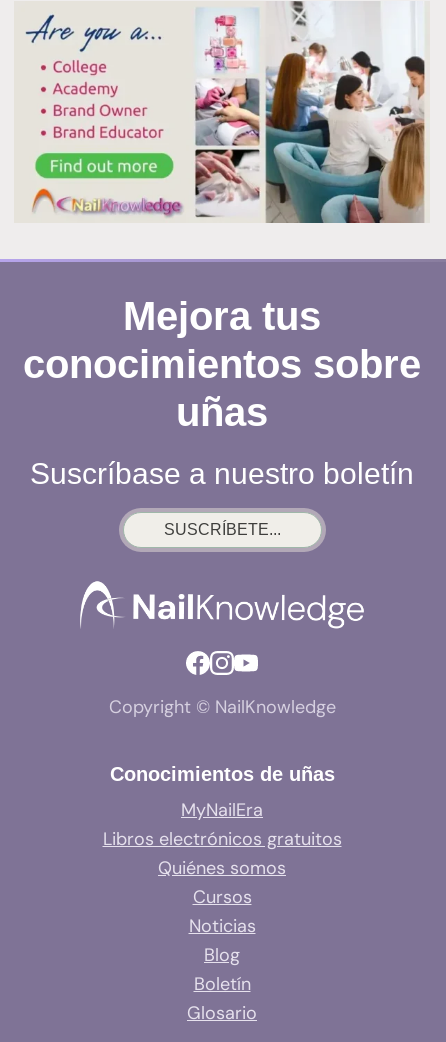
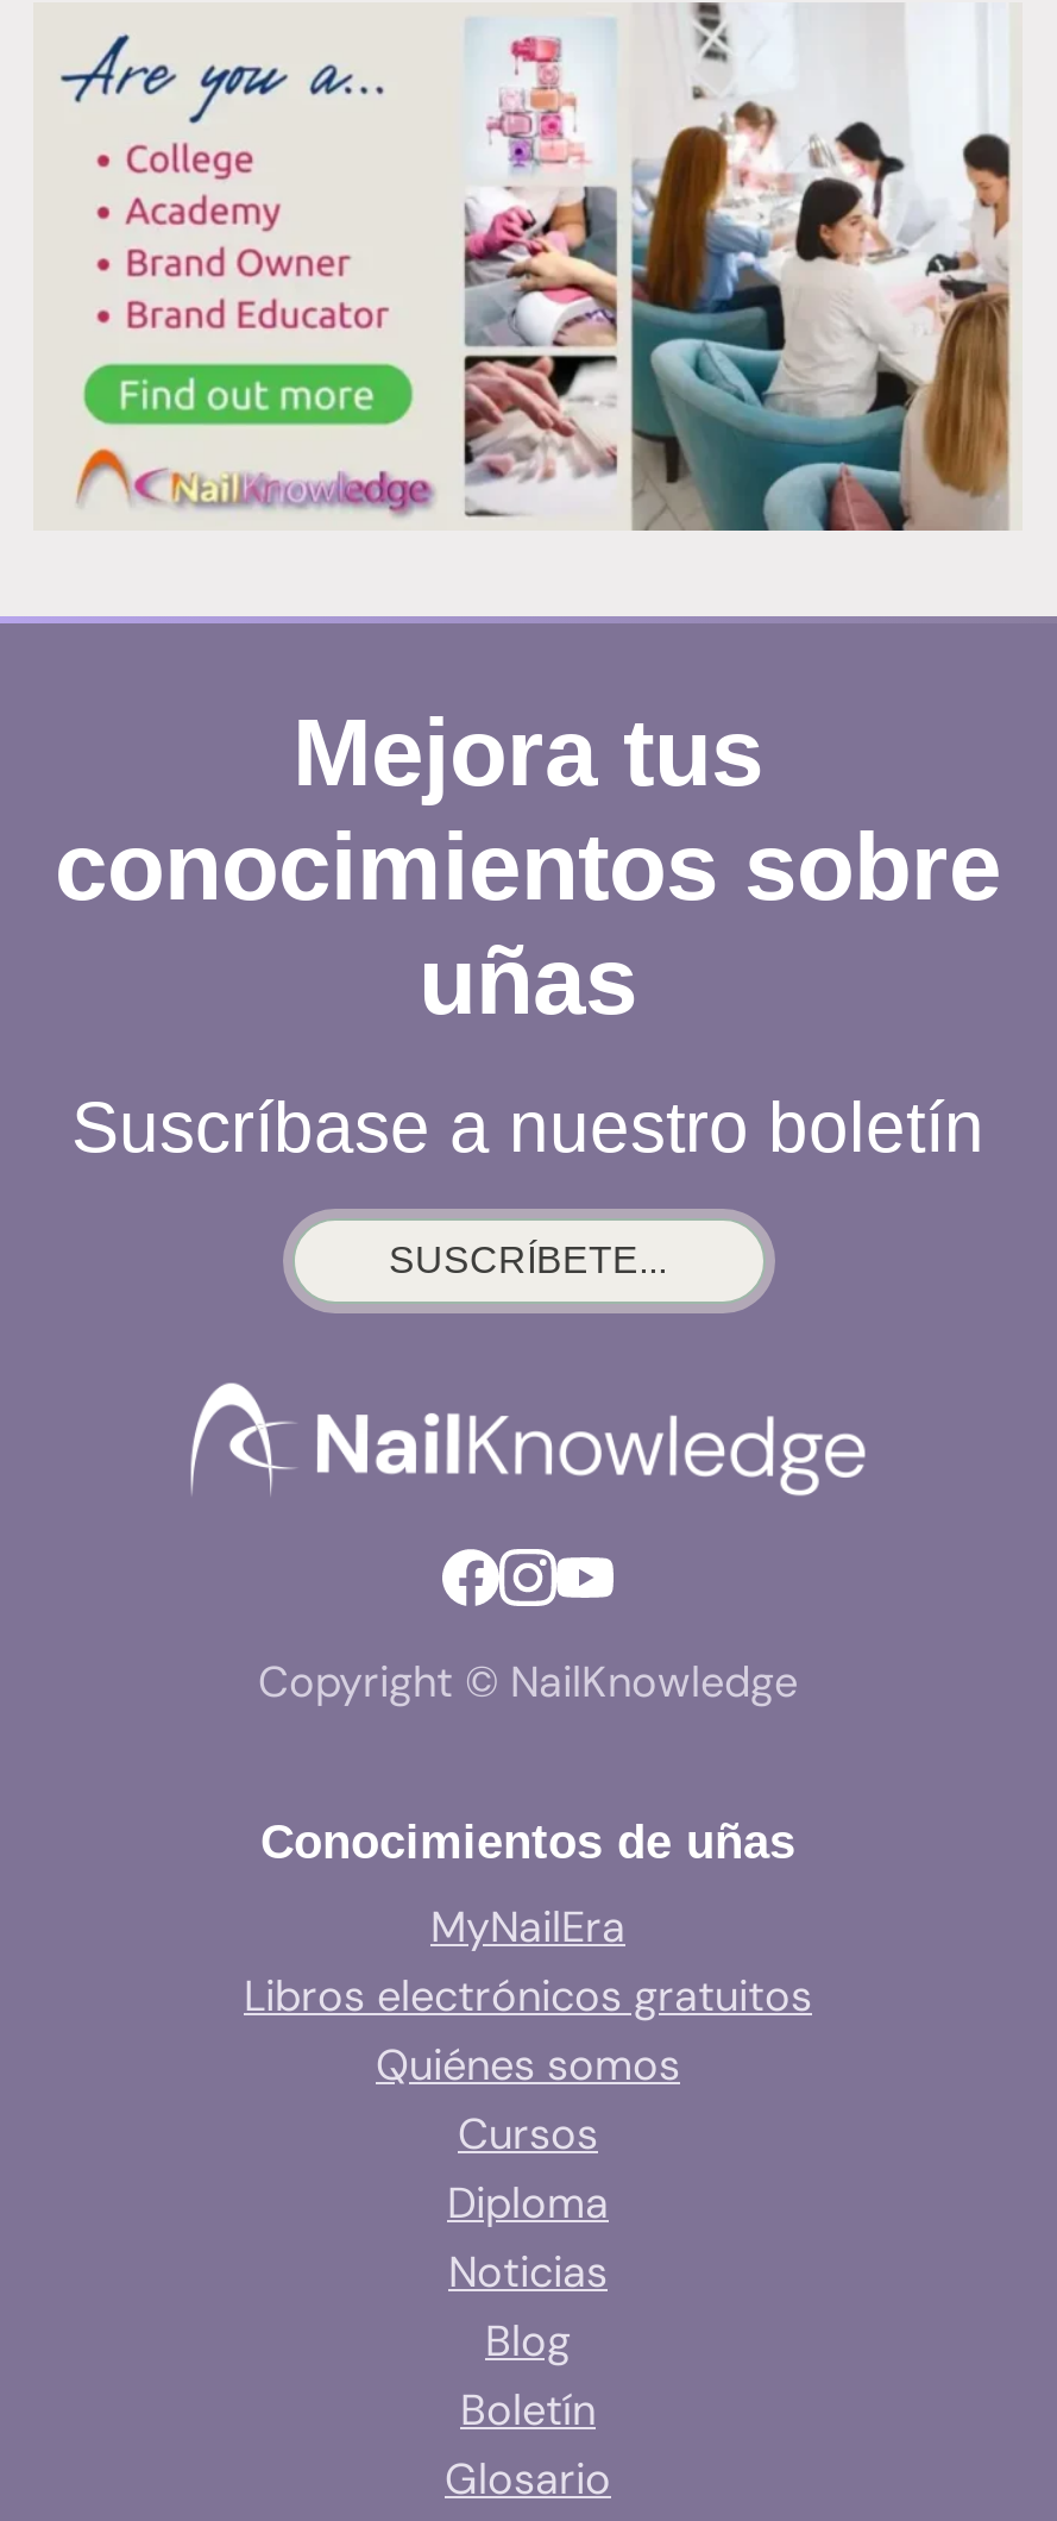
+ Diploma
